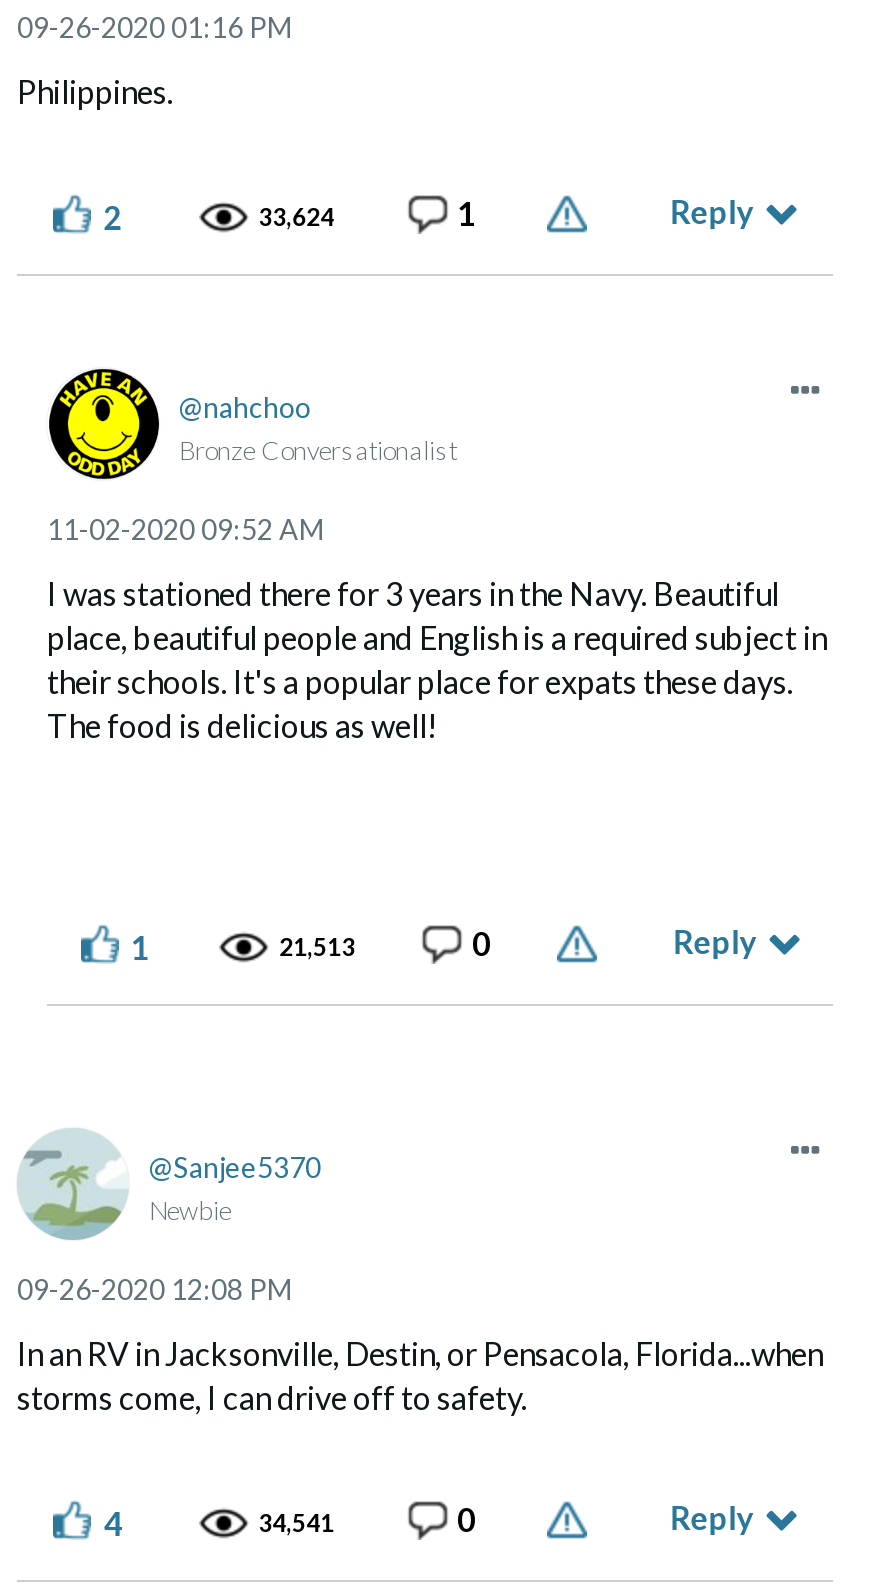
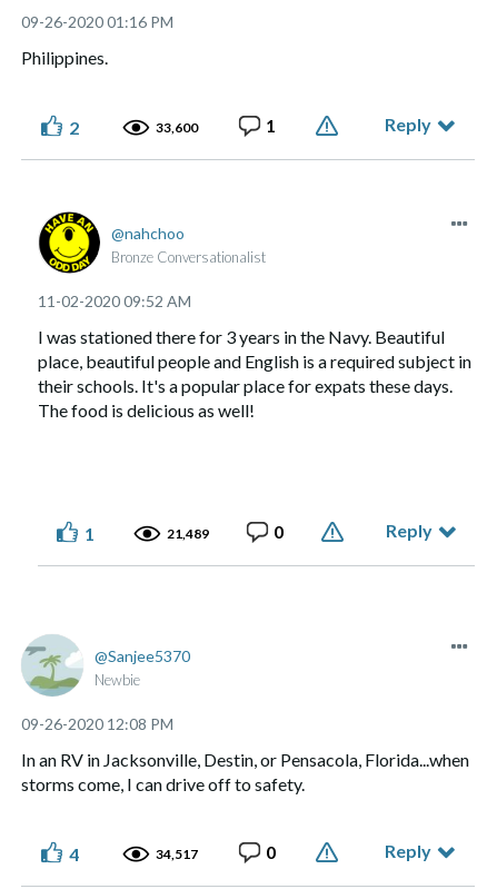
- 33,624
+ 33,600

- 21,513
+ 21,489

- 34,541
+ 34,517
